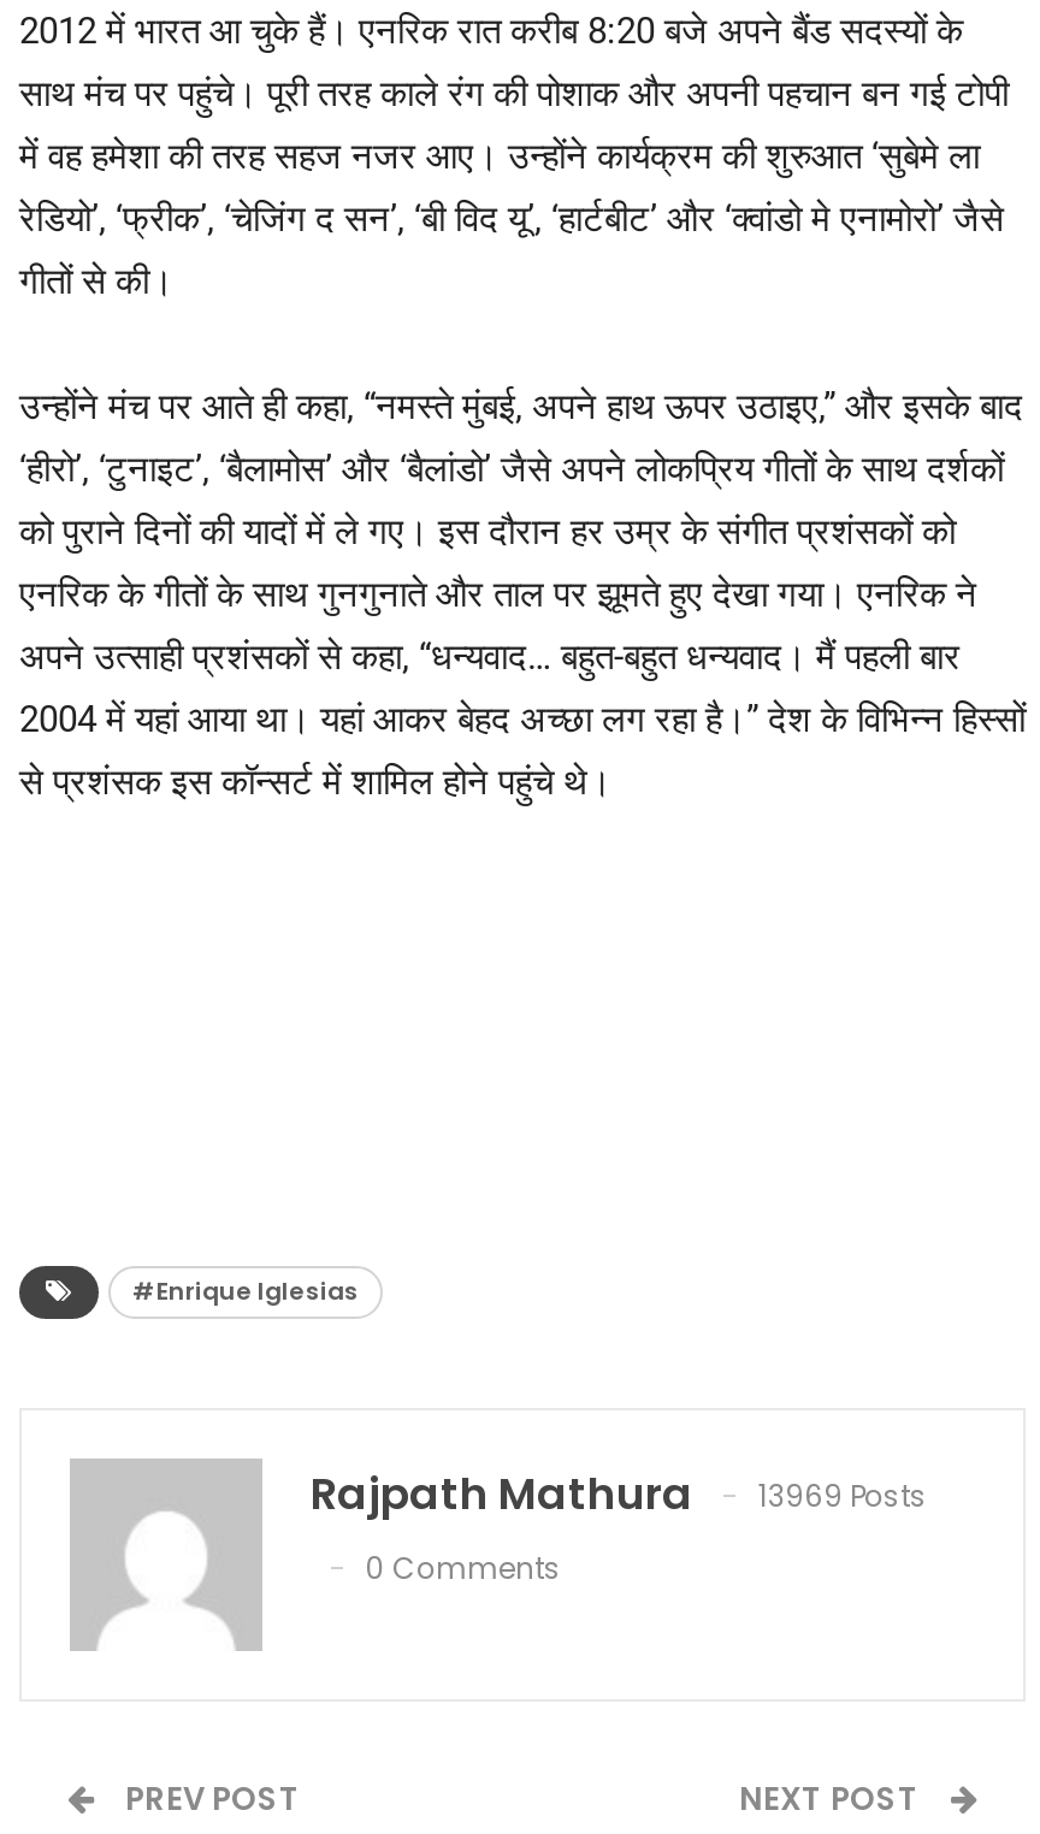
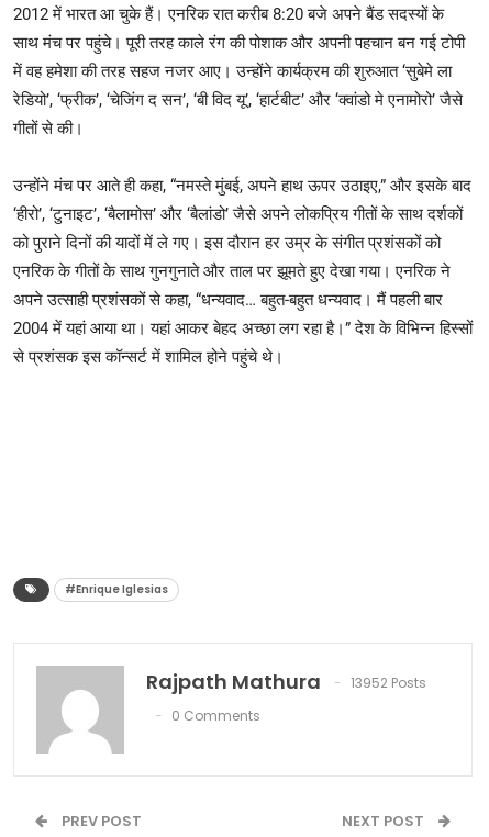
- Rajpath Mathura 13969 Posts
+ Rajpath Mathura 13952 Posts
